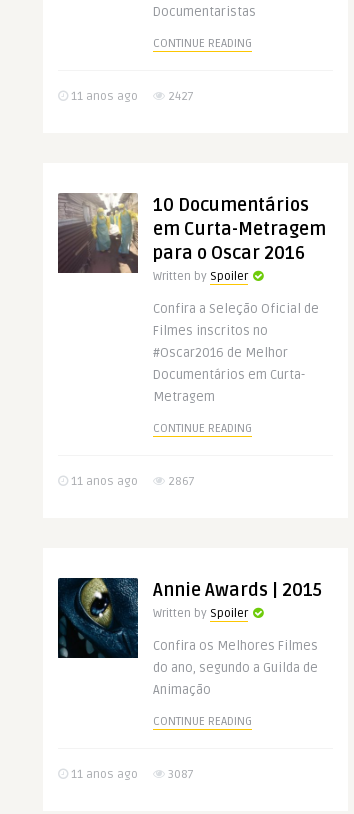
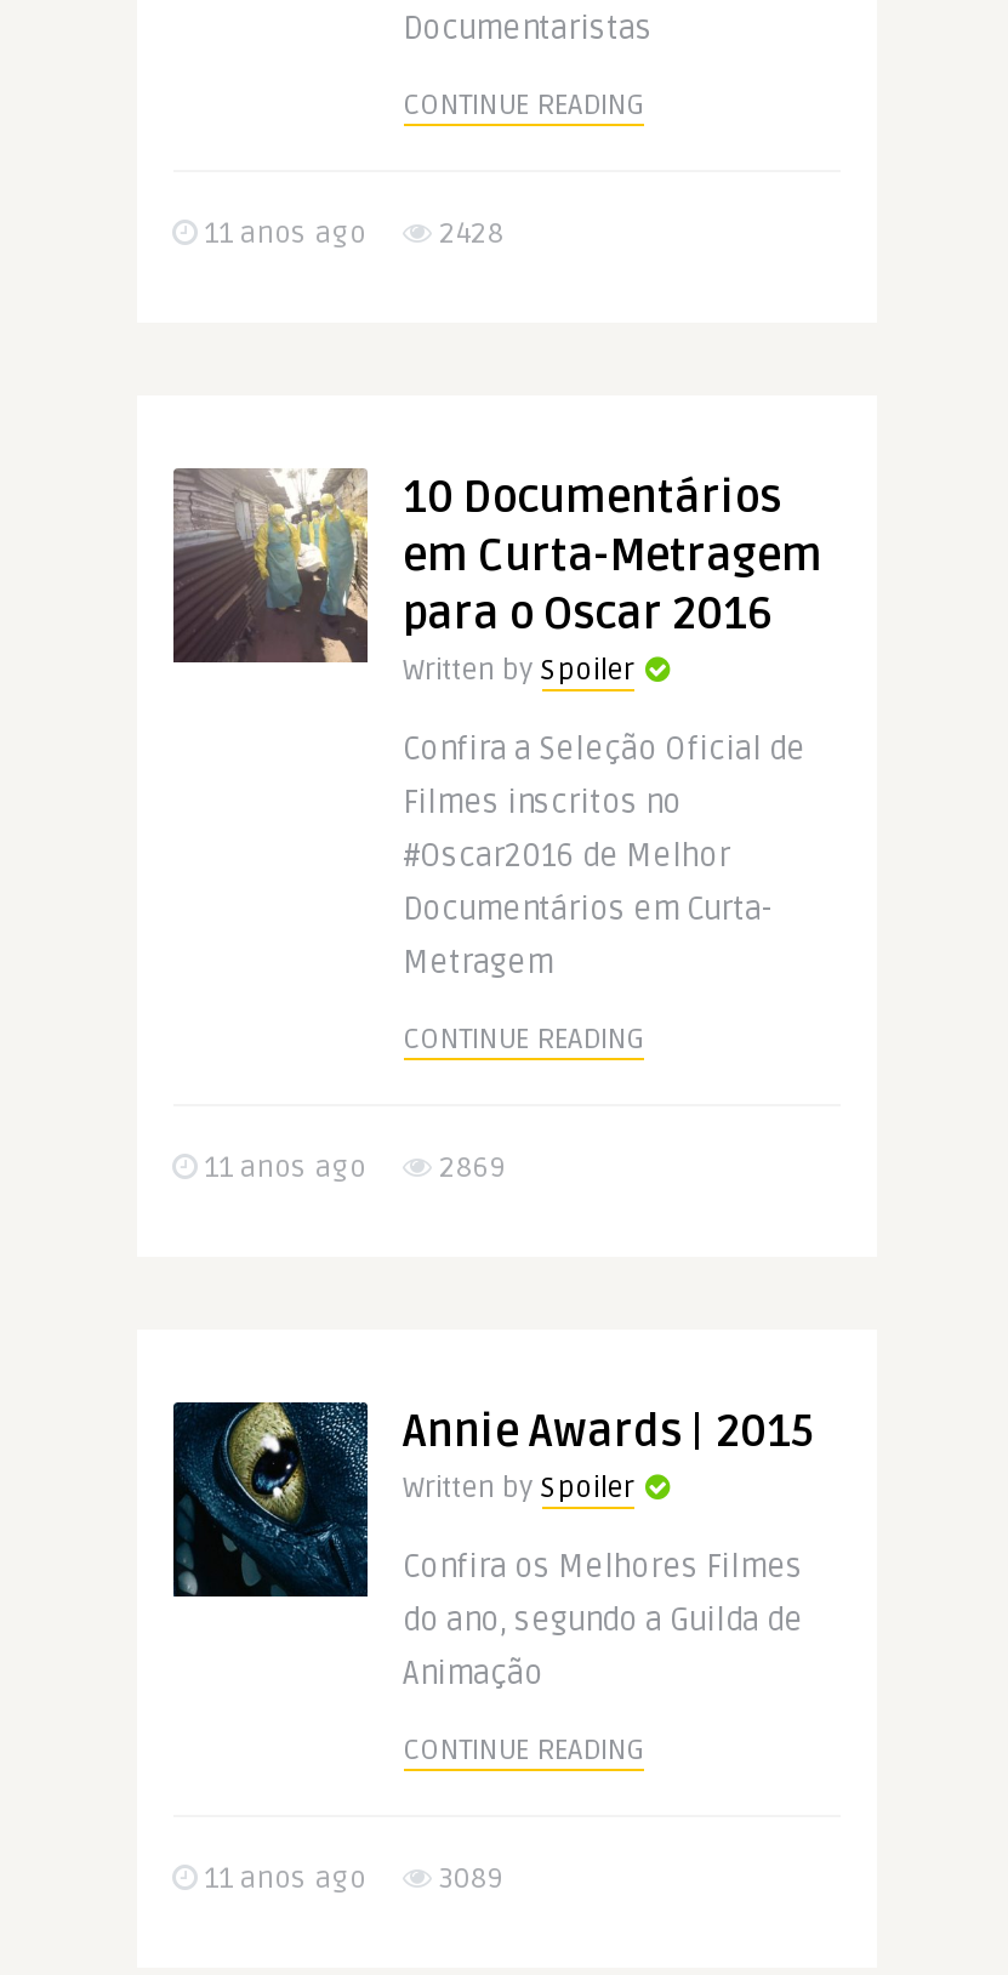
- 11 anos ago 2427
+ 11 anos ago 2428

- 11 anos ago 2867
+ 11 anos ago 2869

- 11 anos ago 3087
+ 11 anos ago 3089
